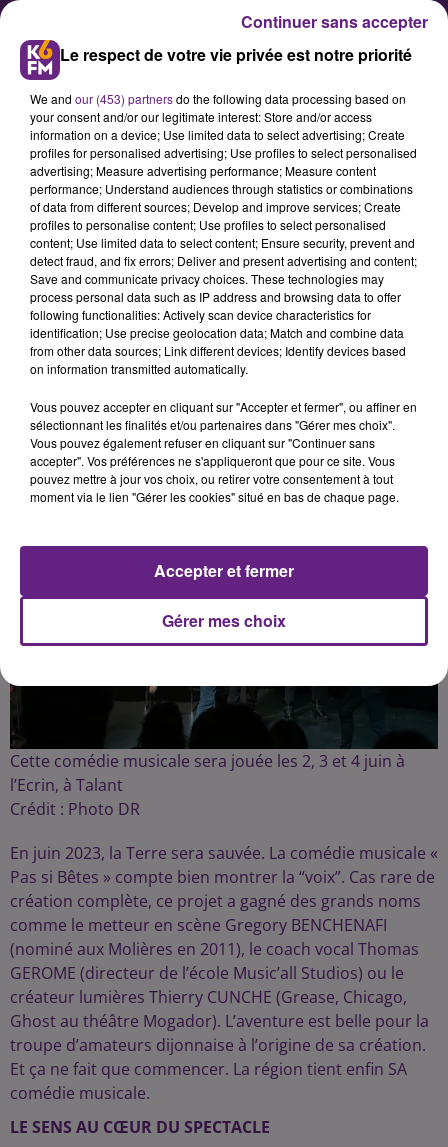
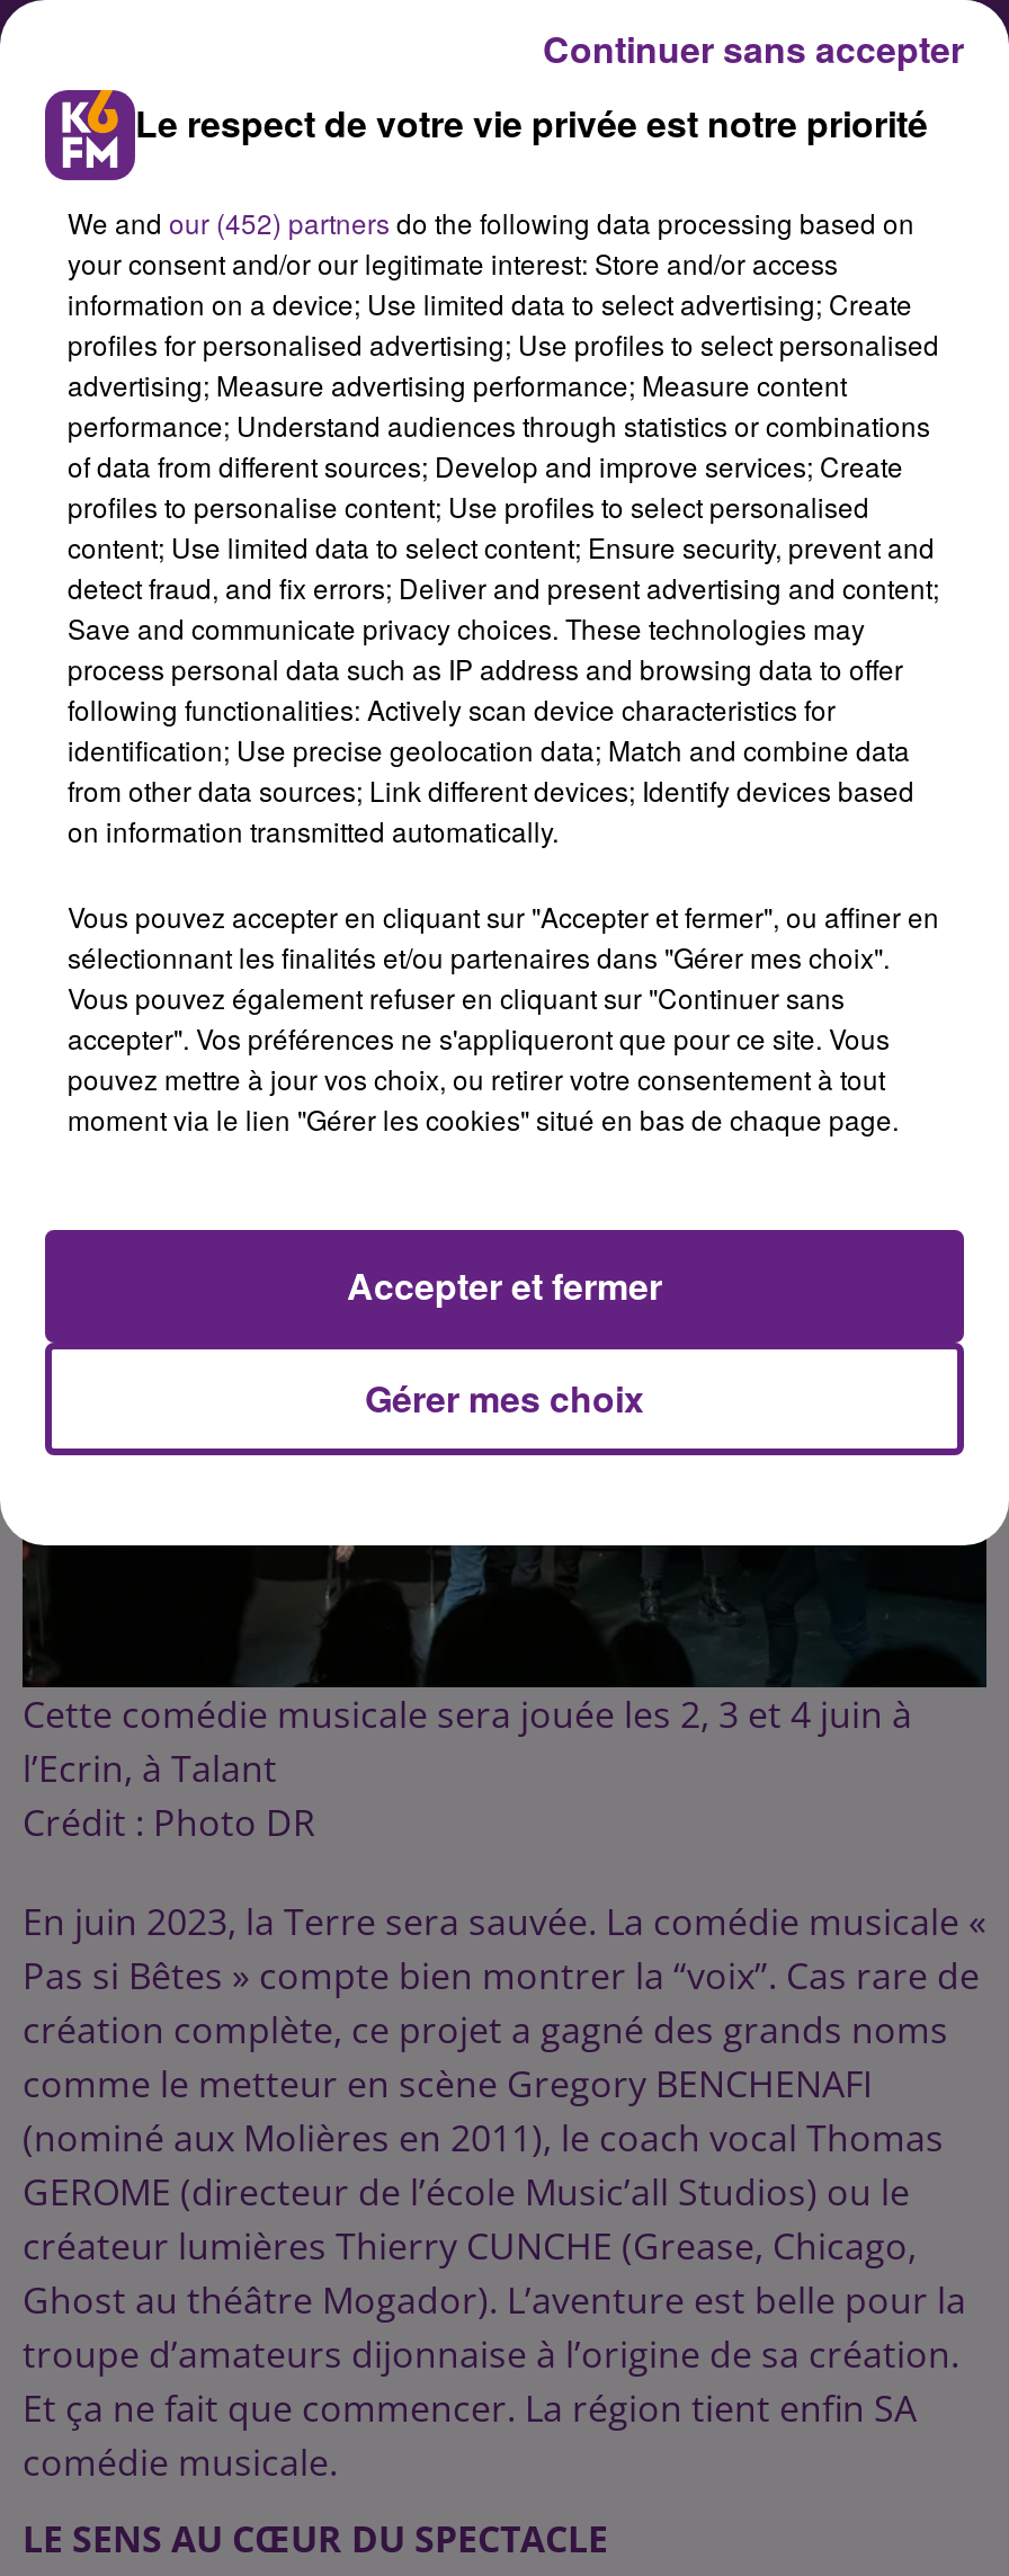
- We and our (453) partners do the following data processing based on
+ We and our (452) partners do the following data processing based on
